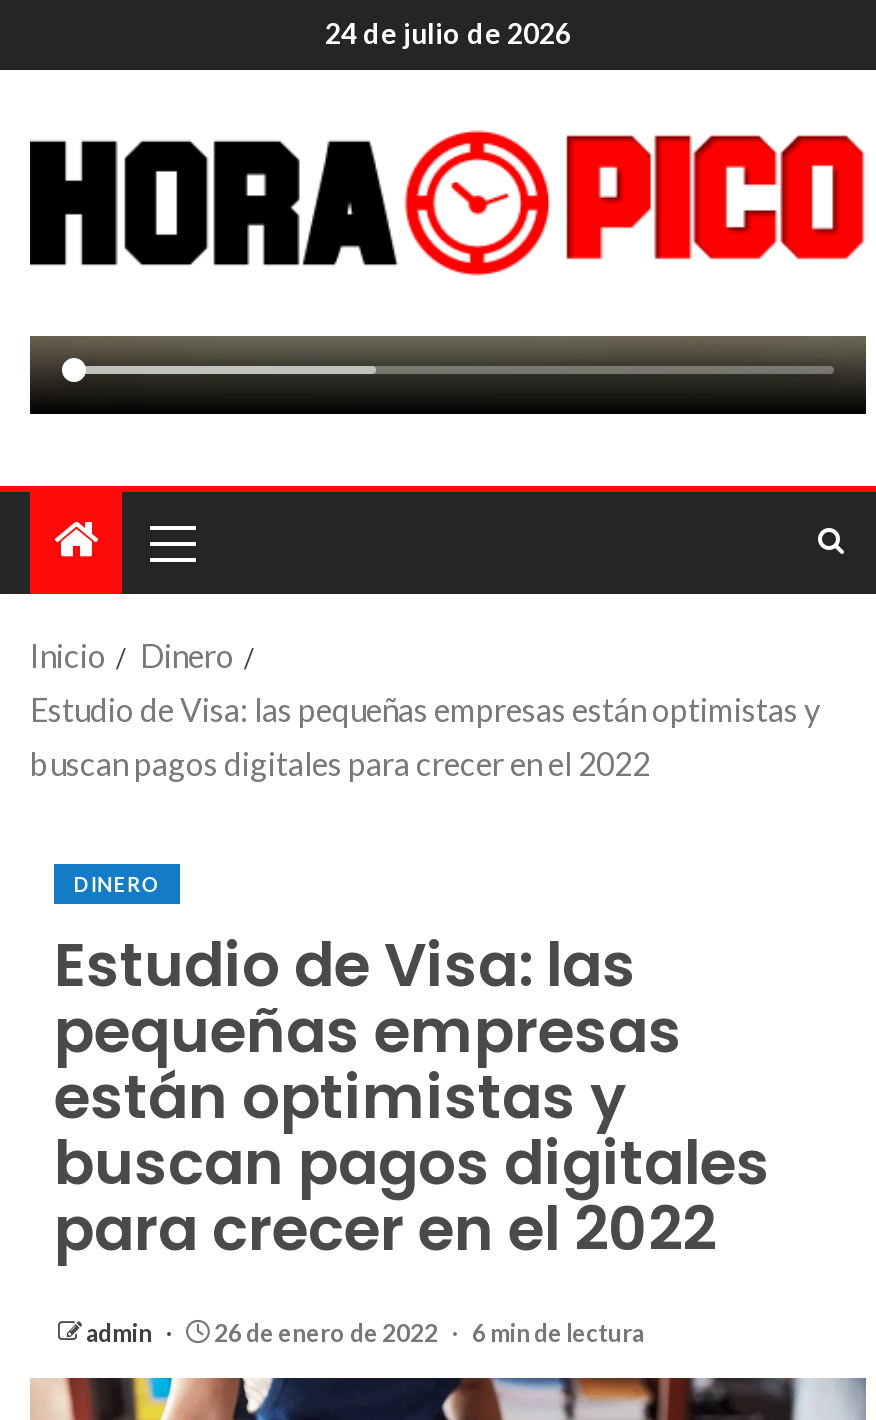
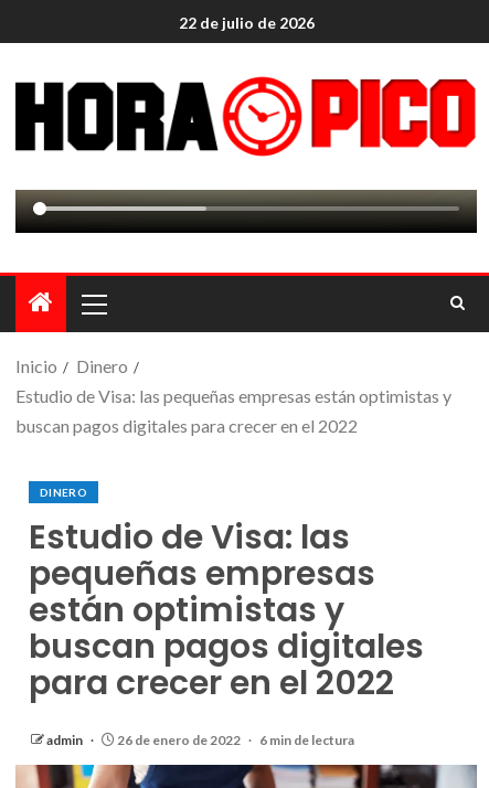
- 24 de julio de 2026
+ 22 de julio de 2026
